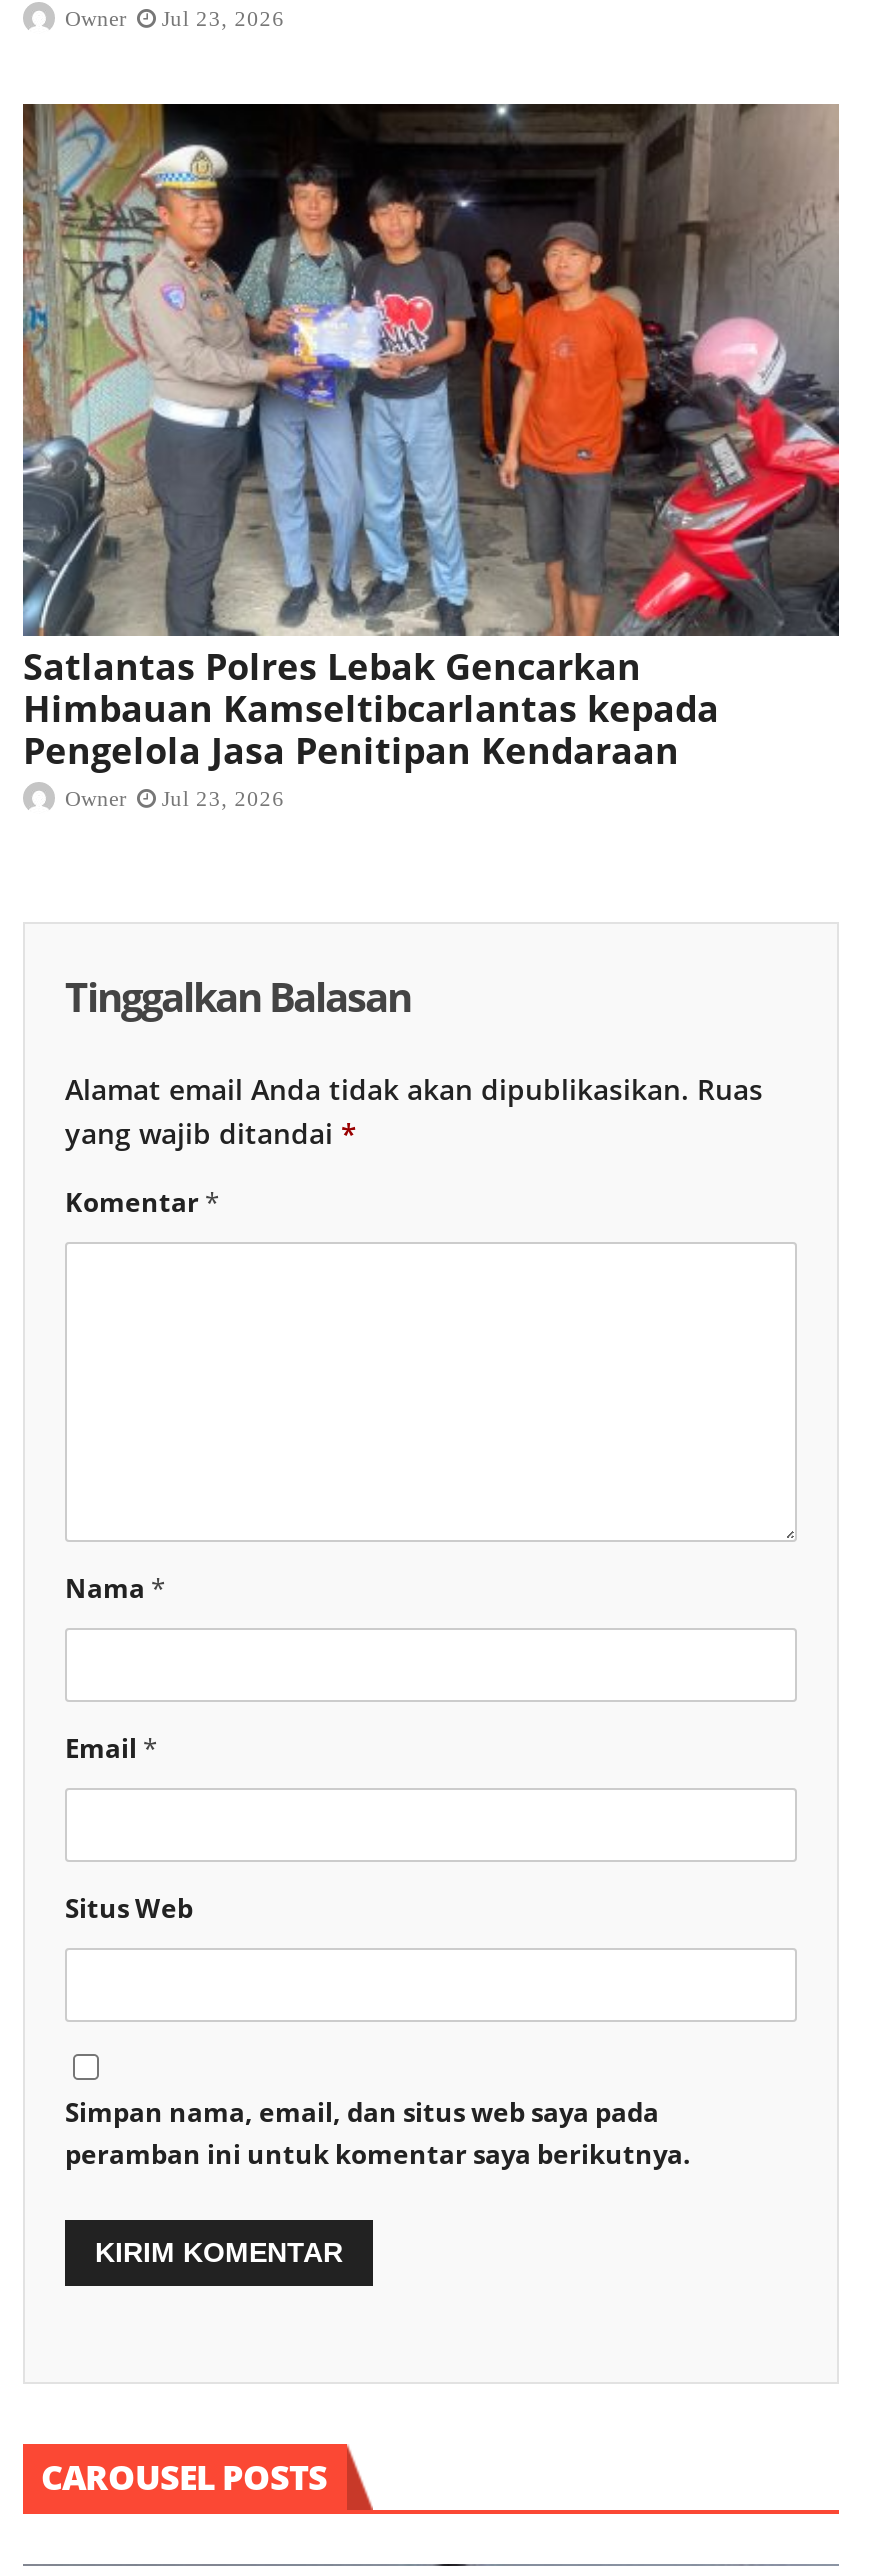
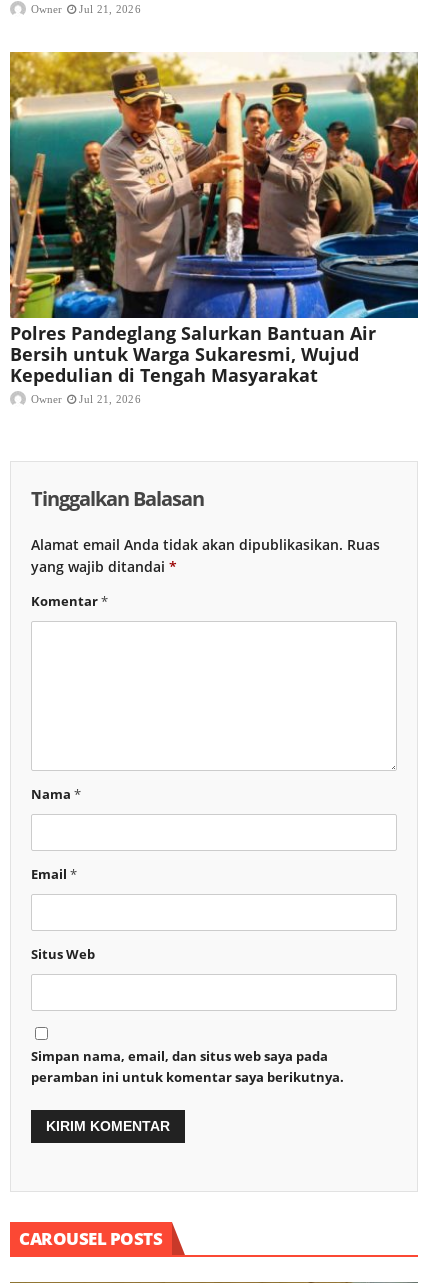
- Owner Jul 23, 2026
+ Owner Jul 21, 2026

- [image]
- Satlantas Polres Lebak Gencarkan
- Himbauan Kamseltibcarlantas kepada
- Pengelola Jasa Penitipan Kendaraan
+ [image]
+ Polres Pandeglang Salurkan Bantuan Air
+ Bersih untuk Warga Sukaresmi, Wujud
+ Kepedulian di Tengah Masyarakat

- Owner Jul 23, 2026
+ Owner Jul 21, 2026
